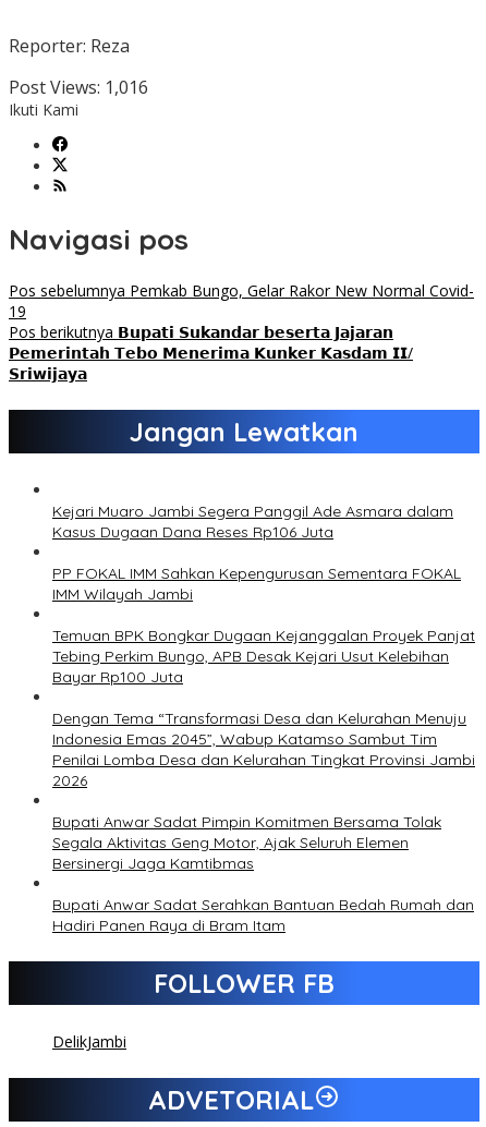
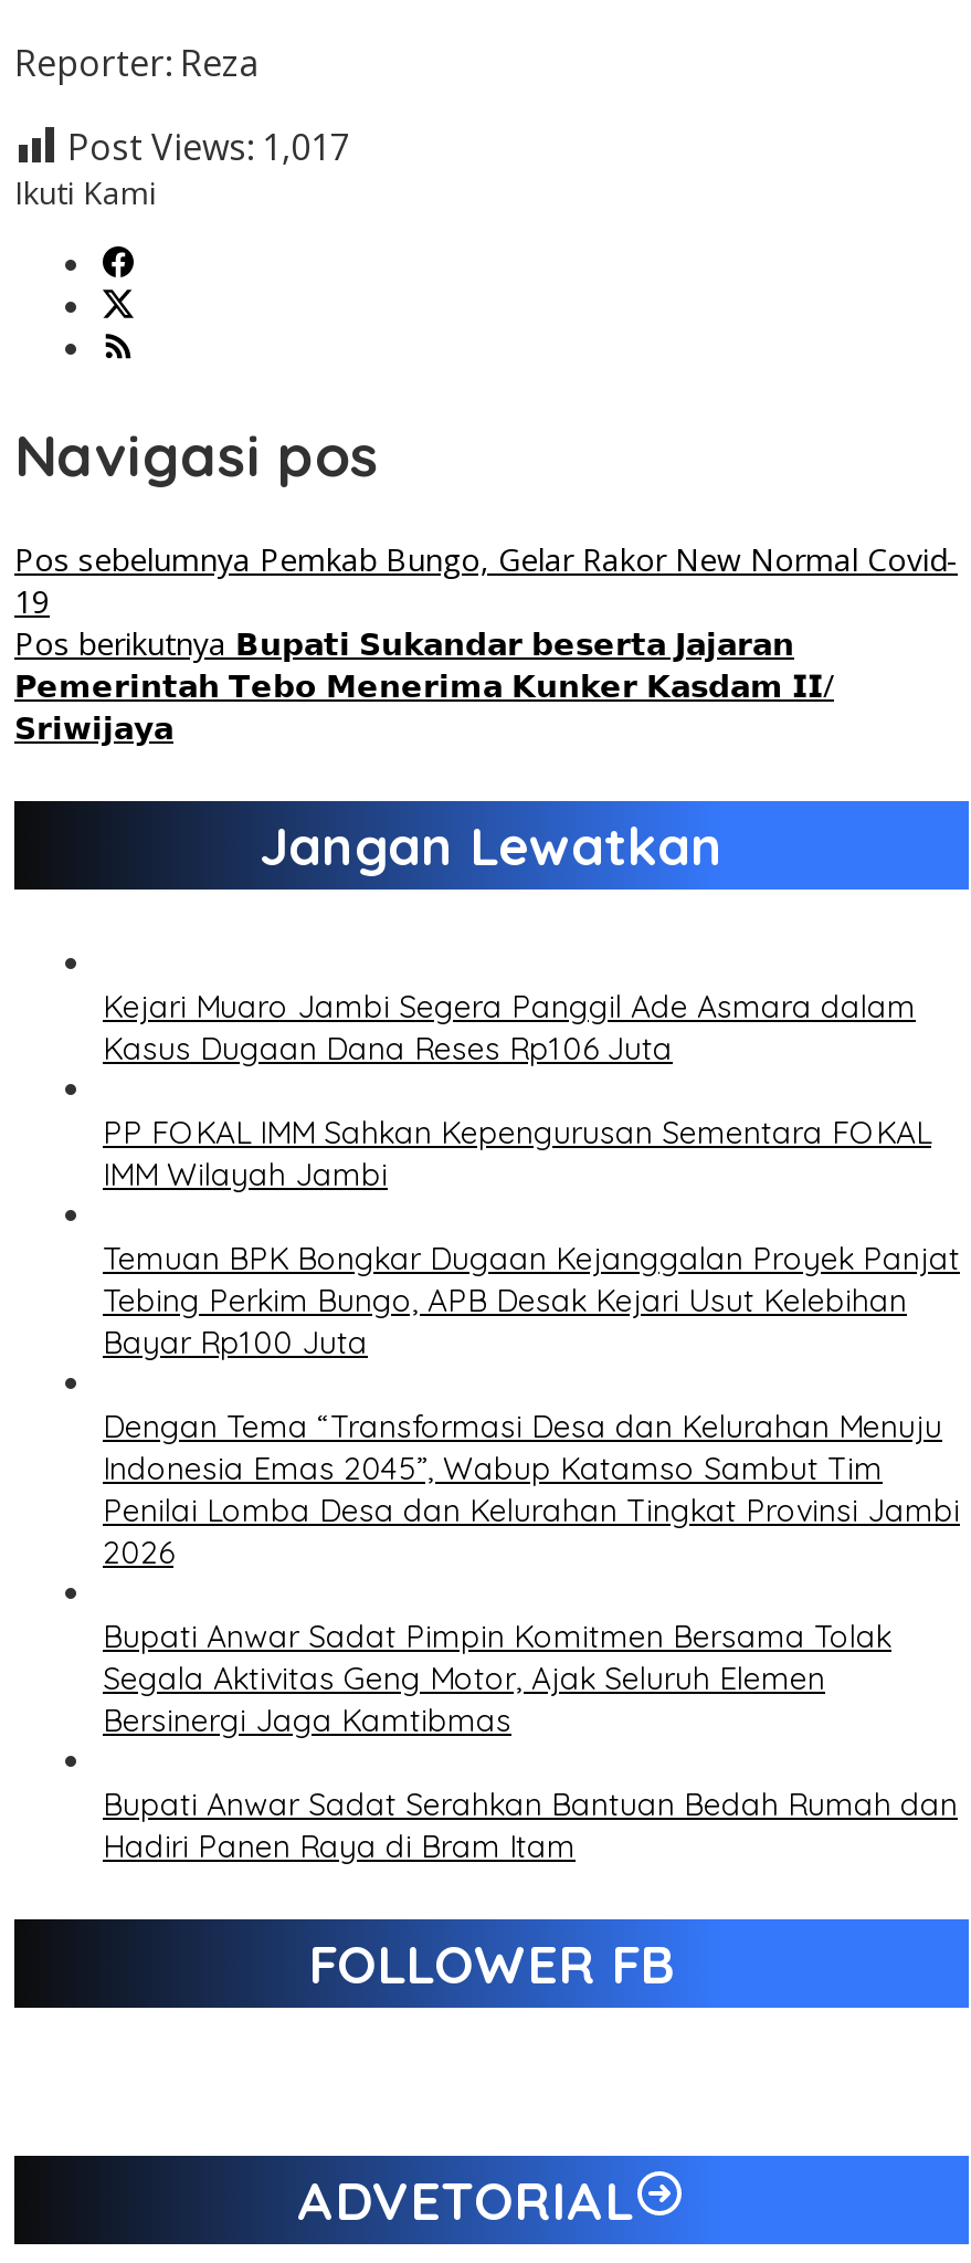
- Post Views: 1,016
+ Post Views: 1,017

- DelikJambi
